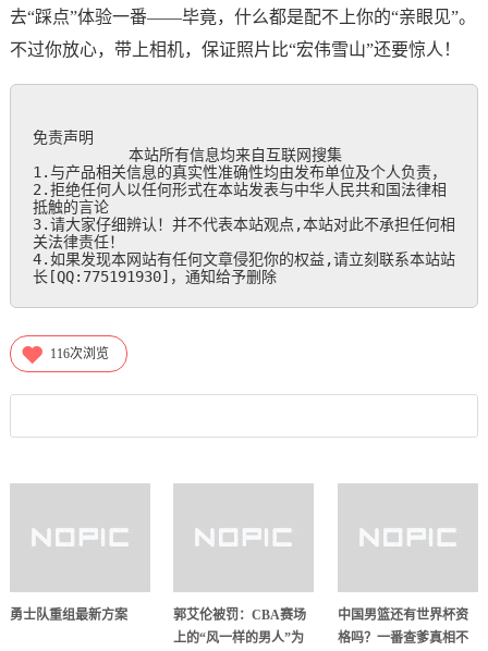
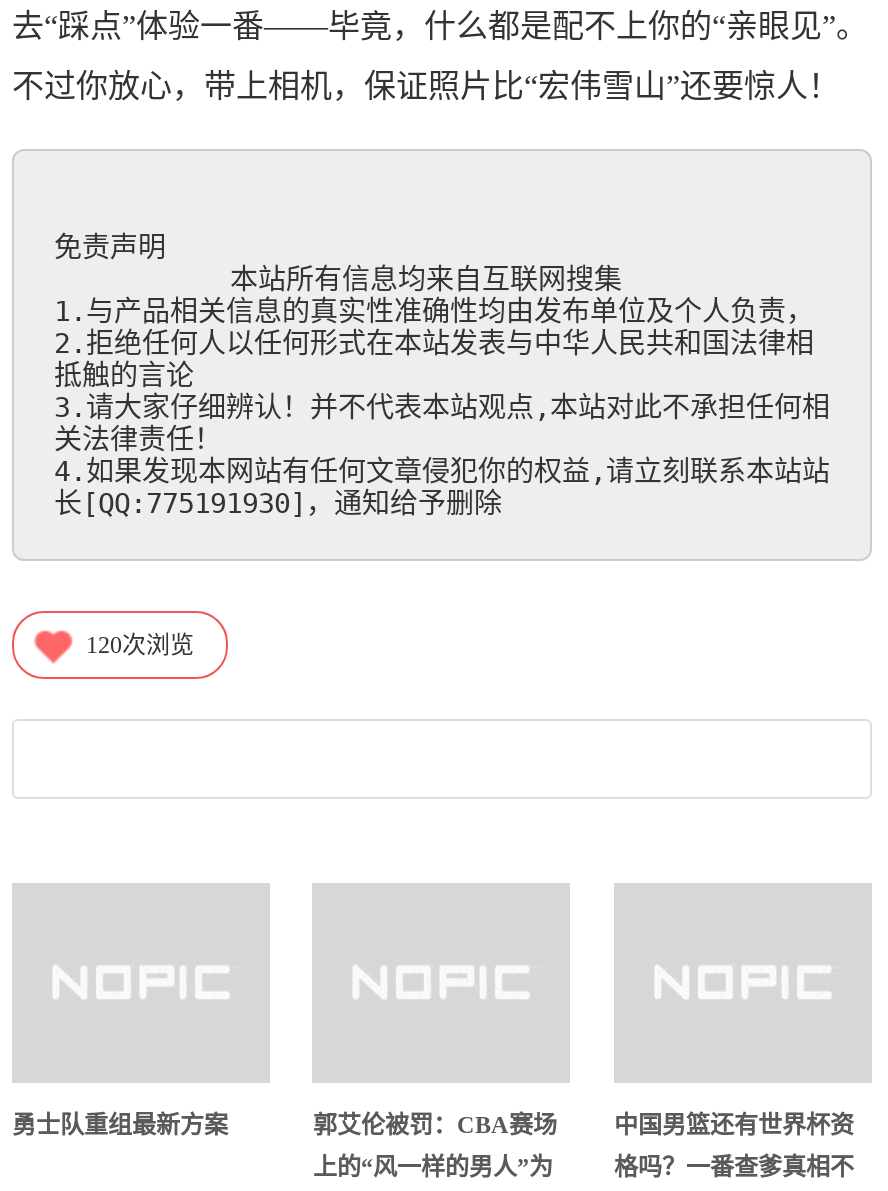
- 116次浏览
+ 120次浏览
